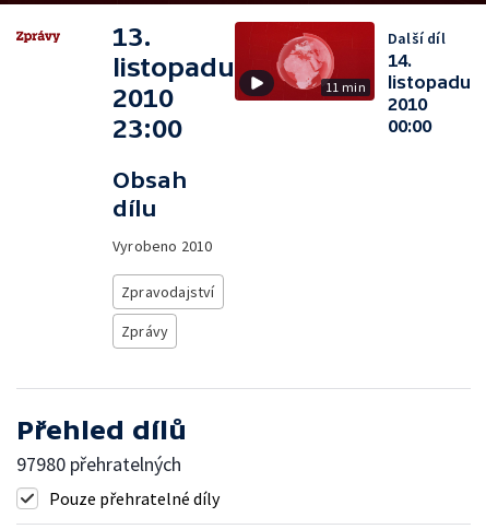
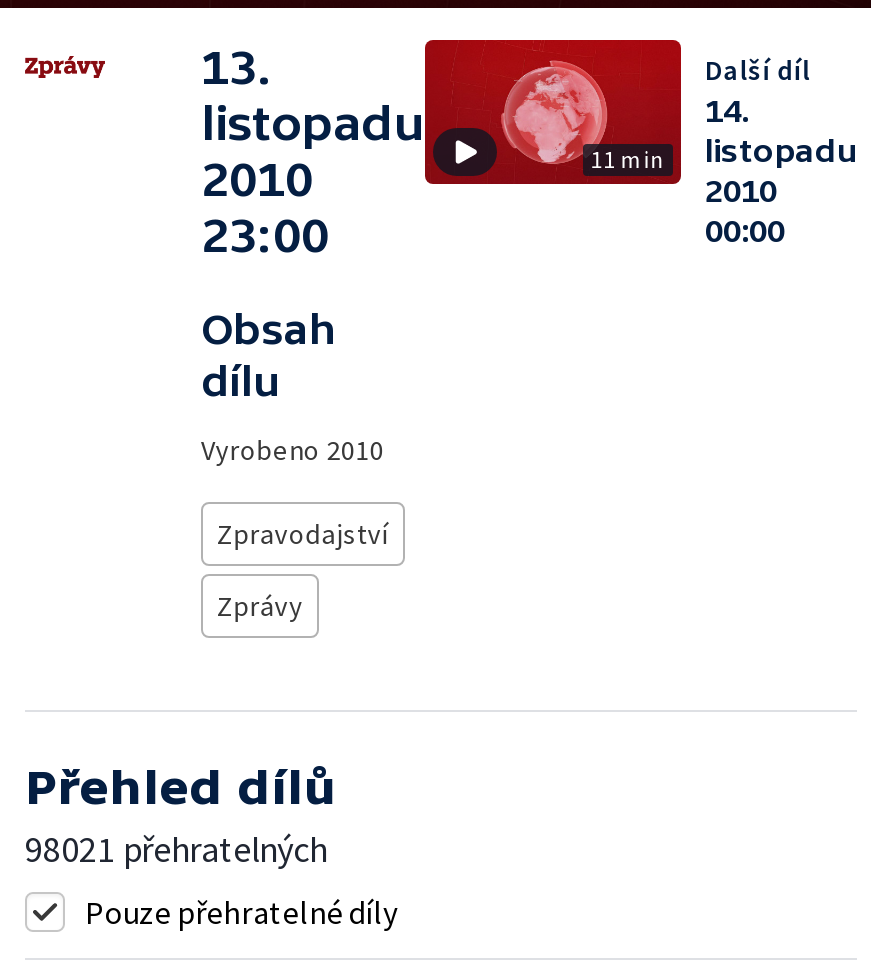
- 97980 přehratelných
+ 98021 přehratelných
